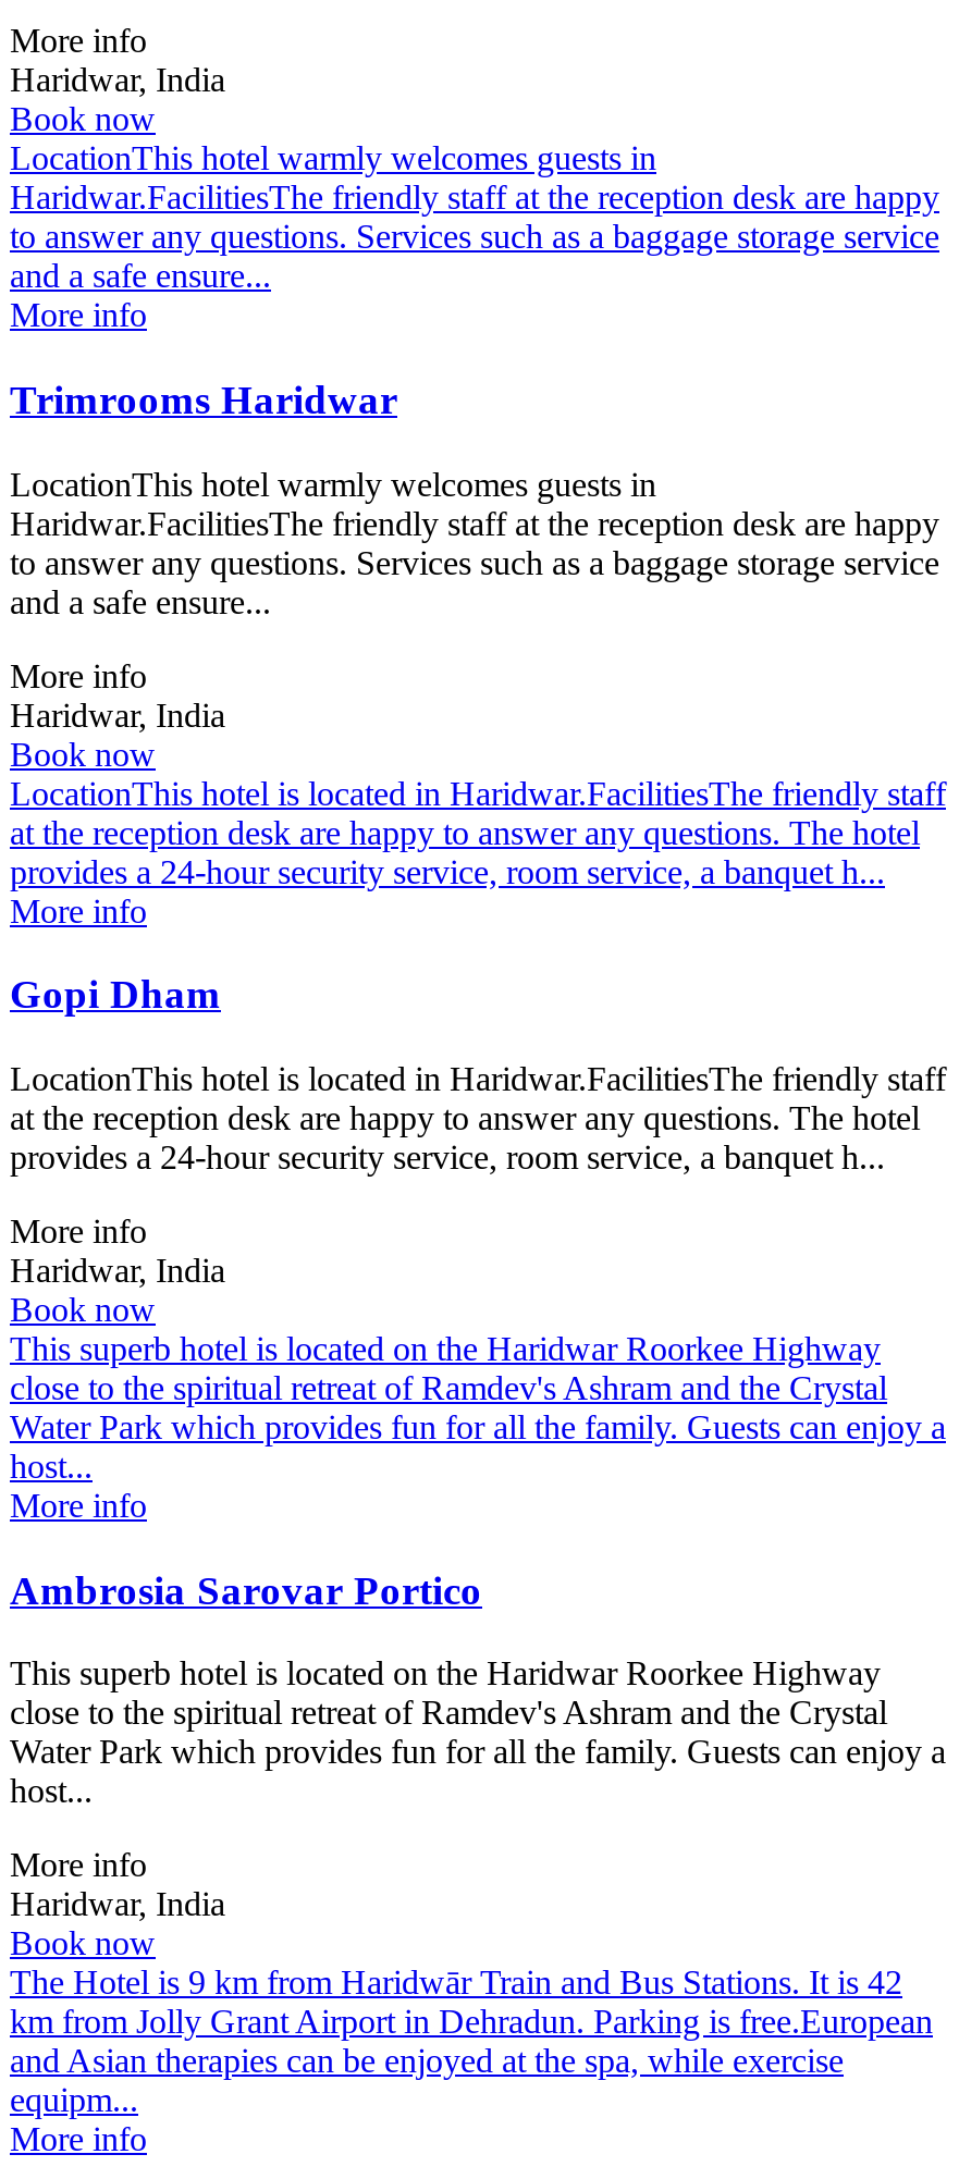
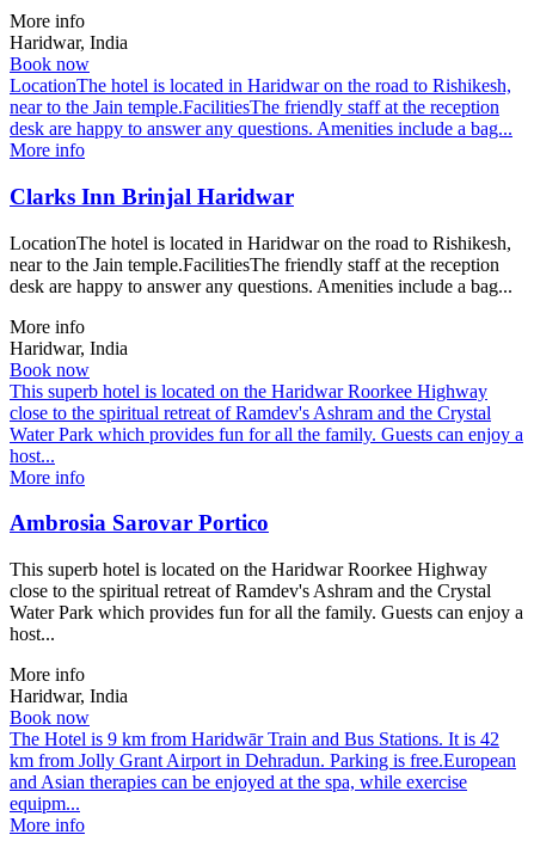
- LocationThis hotel warmly welcomes guests in
- Haridwar.FacilitiesThe friendly staff at the reception desk are happy
- to answer any questions. Services such as a baggage storage service
- and a safe ensure...
+ LocationThe hotel is located in Haridwar on the road to Rishikesh,
+ near to the Jain temple.FacilitiesThe friendly staff at the reception
+ desk are happy to answer any questions. Amenities include a bag...

- Trimrooms Haridwar
- LocationThis hotel warmly welcomes guests in
- Haridwar.FacilitiesThe friendly staff at the reception desk are happy
- to answer any questions. Services such as a baggage storage service
- and a safe ensure...
- More info
- Haridwar, India
- Book now
- LocationThis hotel is located in Haridwar.FacilitiesThe friendly staff
- at the reception desk are happy to answer any questions. The hotel
- provides a 24-hour security service, room service, a banquet h...
- More info
- Gopi Dham
- LocationThis hotel is located in Haridwar.FacilitiesThe friendly staff
- at the reception desk are happy to answer any questions. The hotel
- provides a 24-hour security service, room service, a banquet h...
+ Clarks Inn Brinjal Haridwar
+ LocationThe hotel is located in Haridwar on the road to Rishikesh,
+ near to the Jain temple.FacilitiesThe friendly staff at the reception
+ desk are happy to answer any questions. Amenities include a bag...
